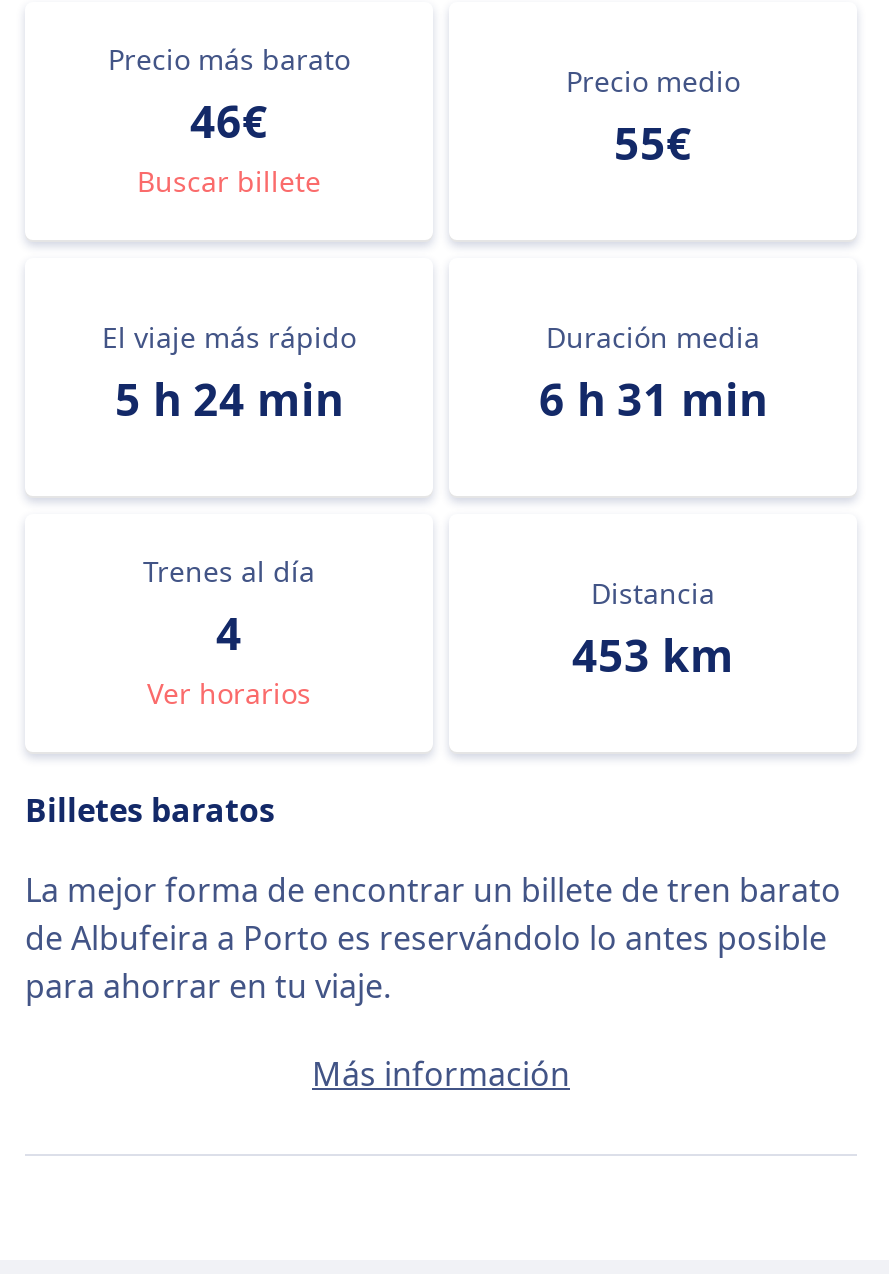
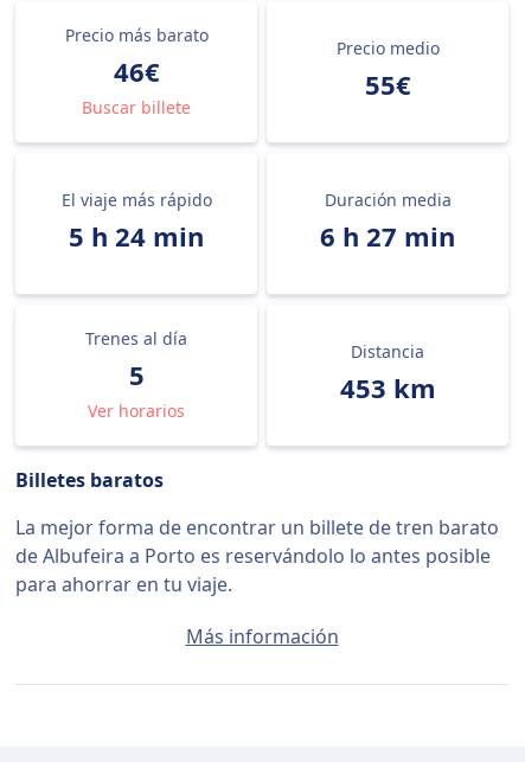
- 6 h 31 min
+ 6 h 27 min

- 4
+ 5
